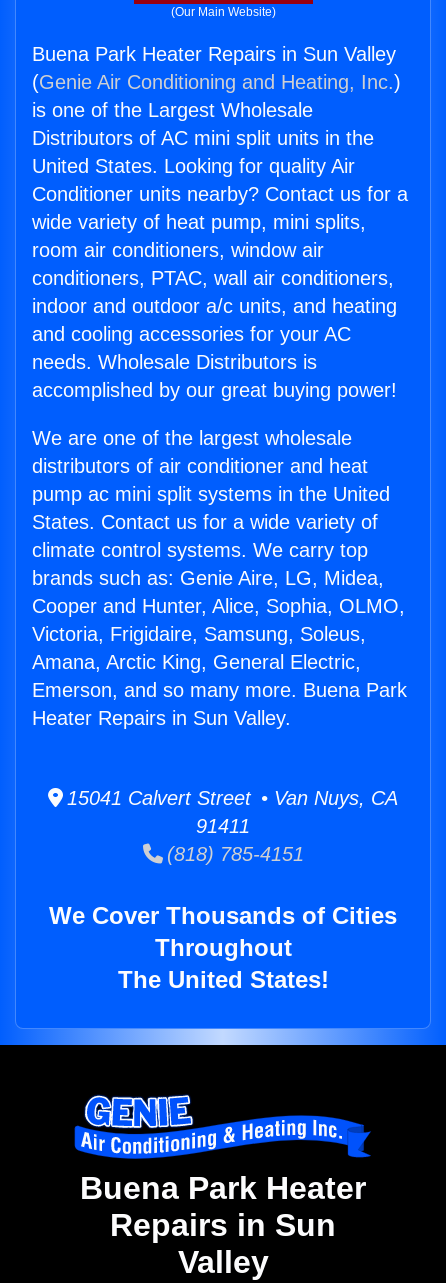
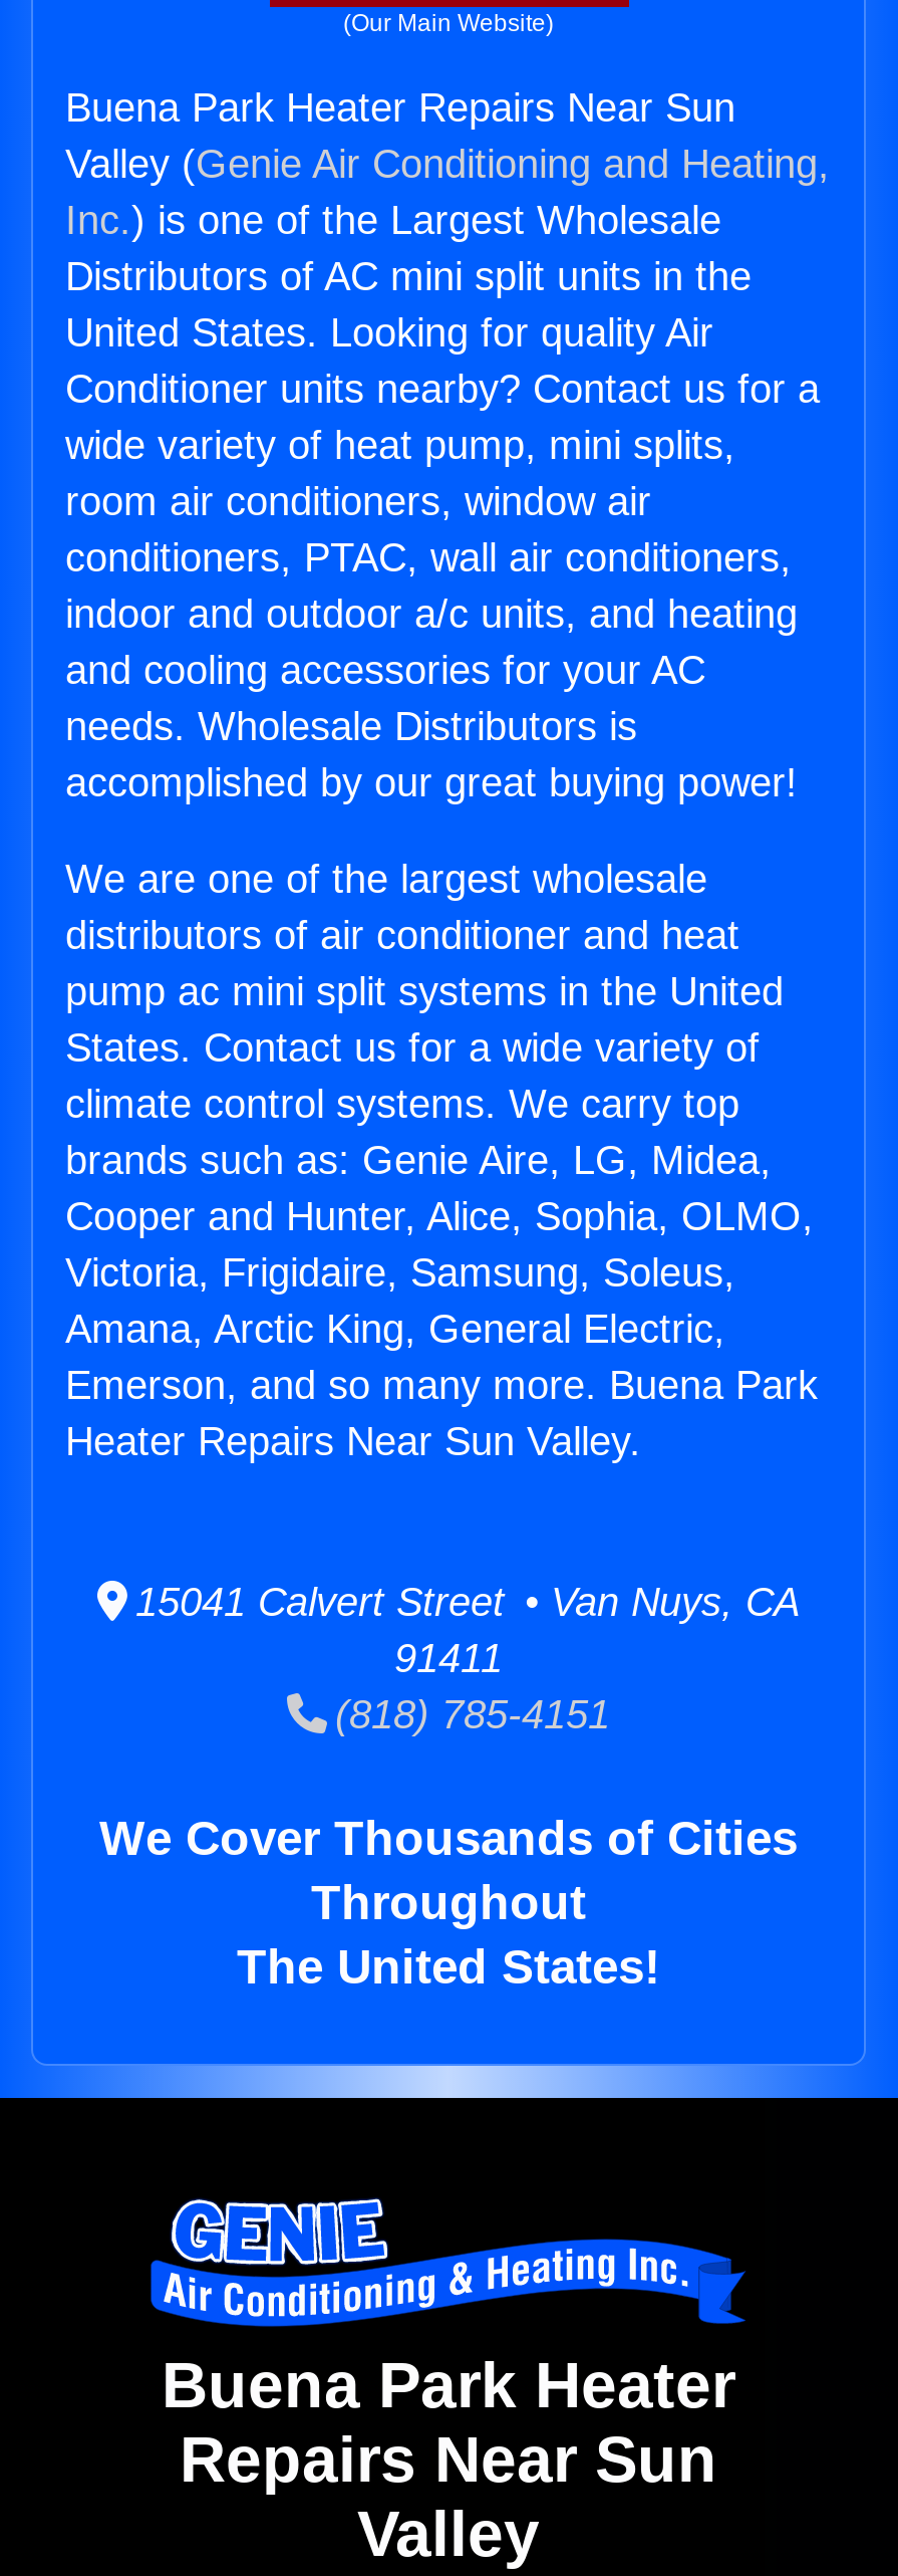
- Buena Park Heater Repairs in Sun Valley
- (Genie Air Conditioning and Heating, Inc.)
- is one of the Largest Wholesale
+ Buena Park Heater Repairs Near Sun
+ Valley (Genie Air Conditioning and Heating,
+ Inc.) is one of the Largest Wholesale

- Heater Repairs in Sun Valley.
+ Heater Repairs Near Sun Valley.

- Repairs in Sun
+ Repairs Near Sun
